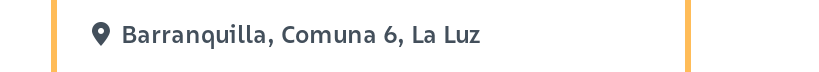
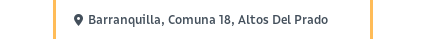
- Barranquilla, Comuna 6, La Luz
+ Barranquilla, Comuna 18, Altos Del Prado
